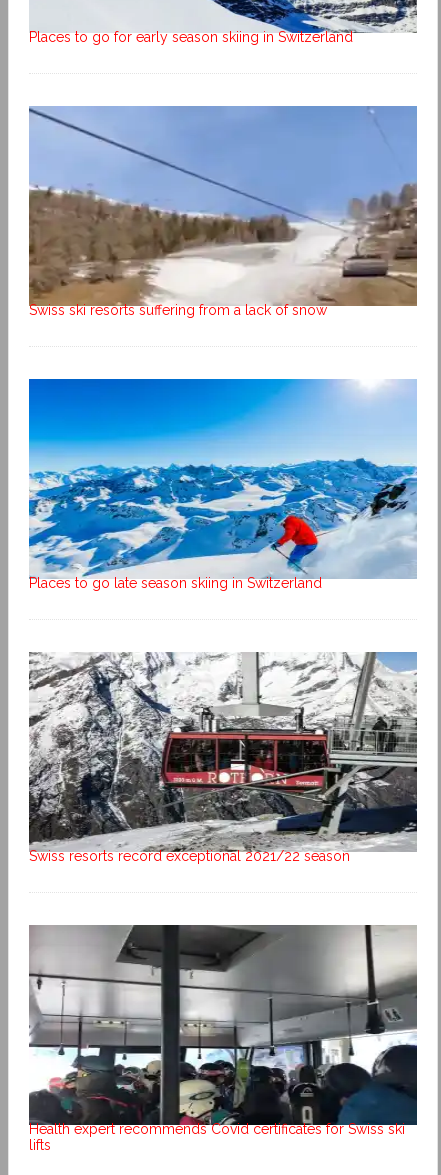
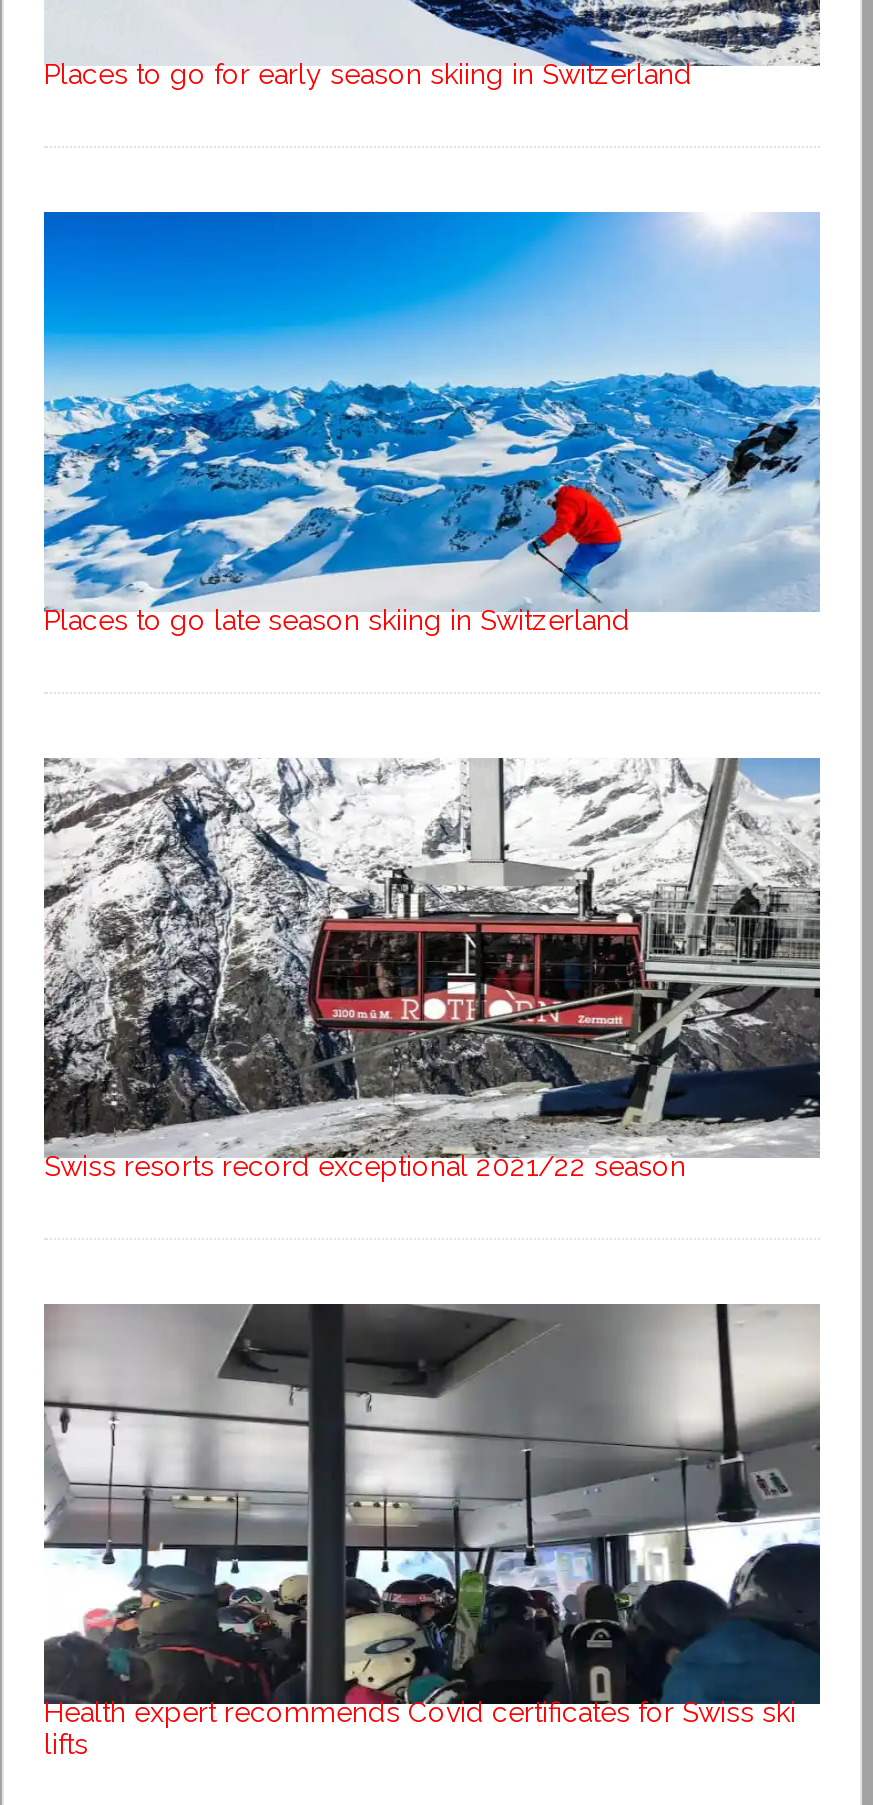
- [image]
- Swiss ski resorts suffering from a lack of snow
